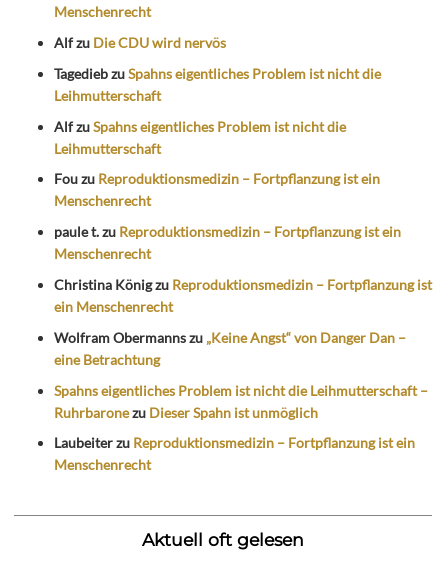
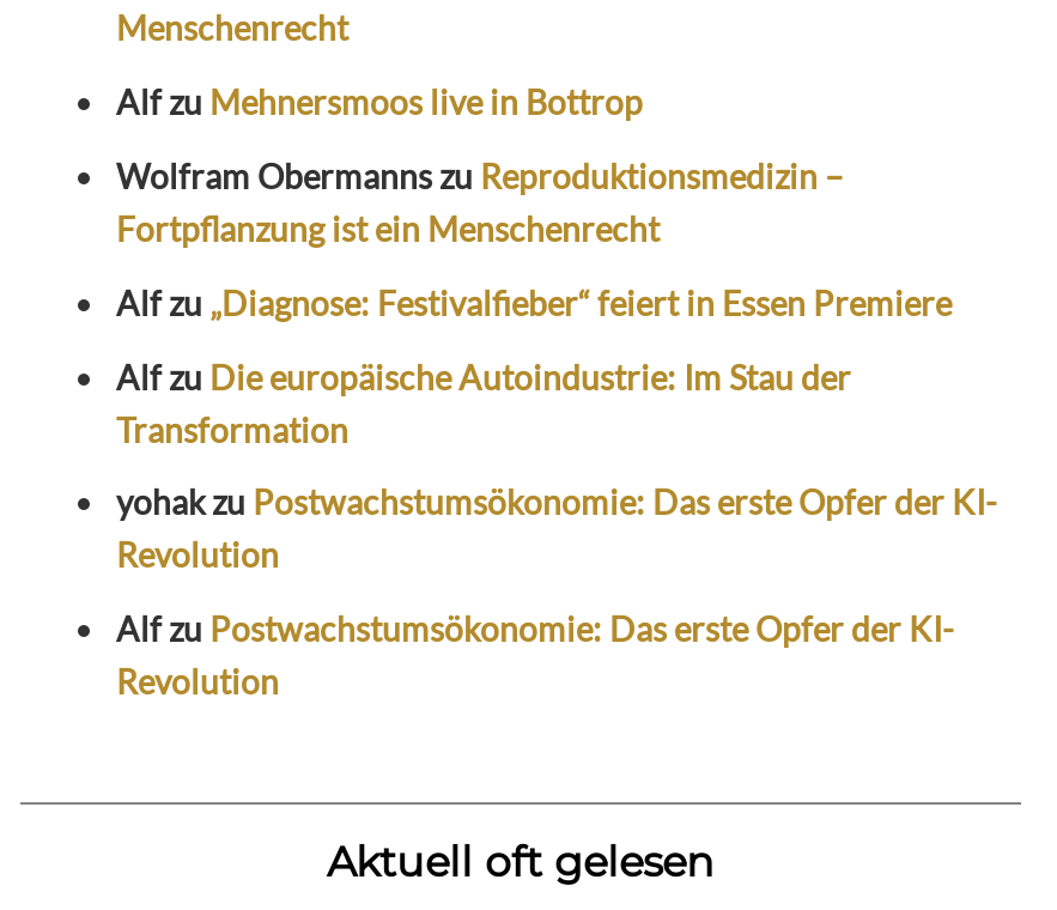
- Alf zu Die CDU wird nervös
- Tagedieb zu Spahns eigentliches Problem ist nicht die
- Leihmutterschaft
- Alf zu Spahns eigentliches Problem ist nicht die
- Leihmutterschaft
- Fou zu Reproduktionsmedizin – Fortpflanzung ist ein
- Menschenrecht
- paule t. zu Reproduktionsmedizin – Fortpflanzung ist ein
- Menschenrecht
- Christina Königzu Reproduktionsmedizin – Fortpflanzung ist
- ein Menschenrecht
- Wolfram Obermanns zu „Keine Angst“ von Danger Dan –
- eine Betrachtung
- Spahns eigentliches Problem ist nicht die Leihmutterschaft –
- Ruhrbarone zu Dieser Spahn ist unmöglich
- Laubeiter zu Reproduktionsmedizin – Fortpflanzung ist ein
- Menschenrecht
+ Alf zu Mehnersmoos live in Bottrop
+ Wolfram Obermanns zu Reproduktionsmedizin –
+ Fortpflanzung ist ein Menschenrecht
+ Alf zu „Diagnose: Festivalfieber“ feiert in Essen Premiere
+ Alf zu Die europäische Autoindustrie: Im Stau der
+ Transformation
+ yohak zu Postwachstumsökonomie: Das erste Opfer der KI-
+ Revolution
+ Alf zu Postwachstumsökonomie: Das erste Opfer der KI-
+ Revolution
